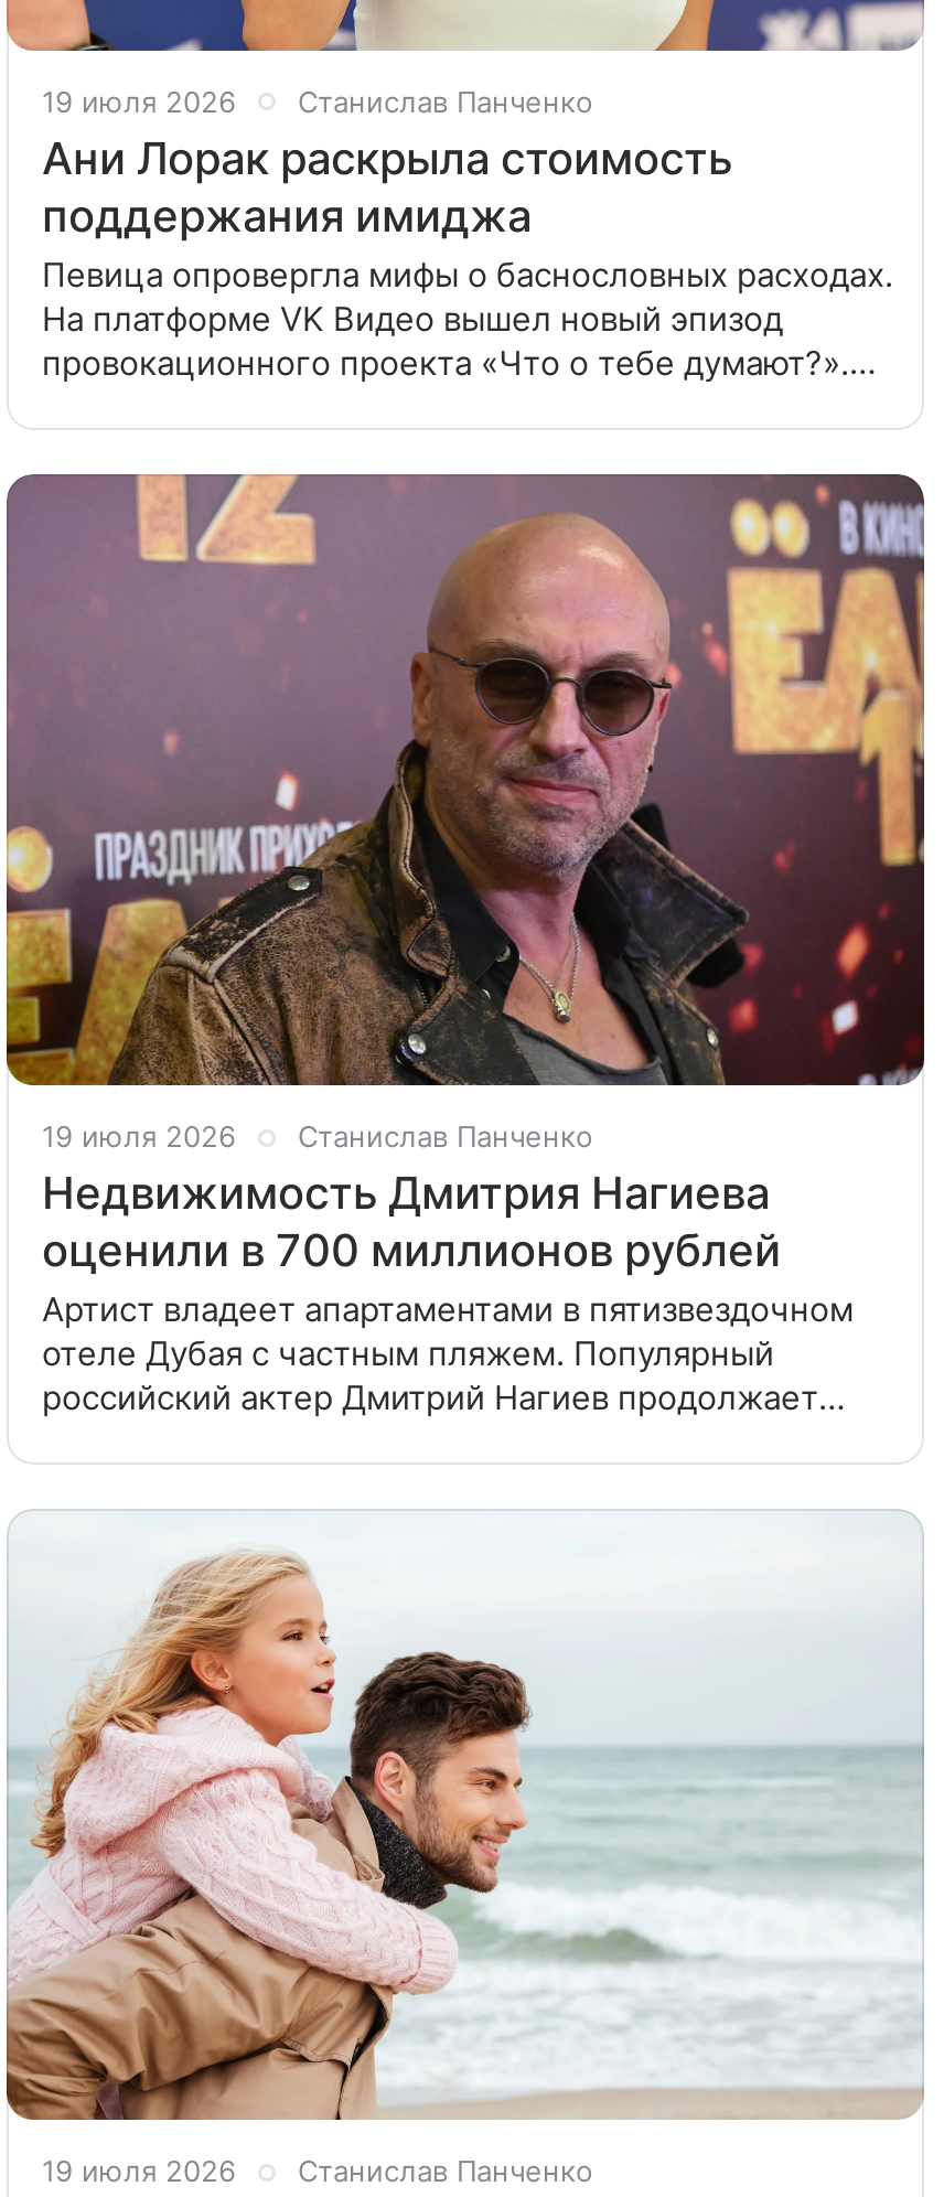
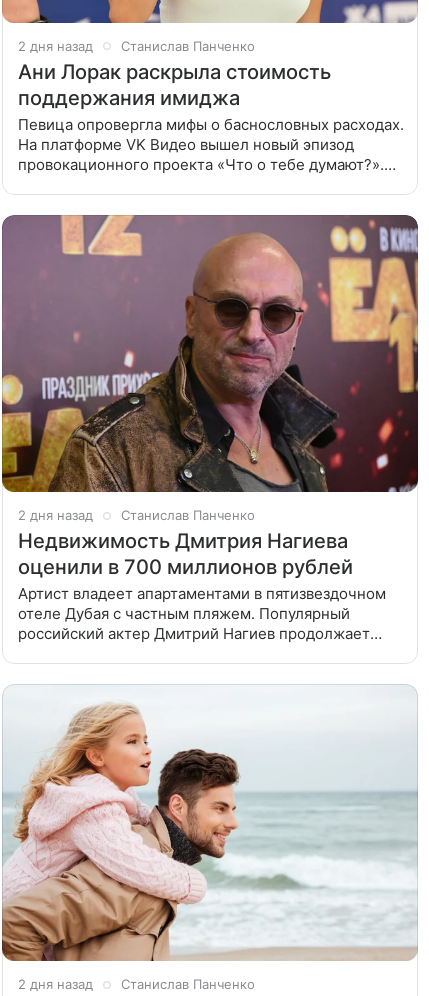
- 19 июля 2026 Станислав Панченко
+ 2 дня назад Станислав Панченко

- 19 июля 2026 Станислав Панченко
+ 2 дня назад Станислав Панченко

- 19 июля 2026 Станислав Панченко
+ 2 дня назад Станислав Панченко
